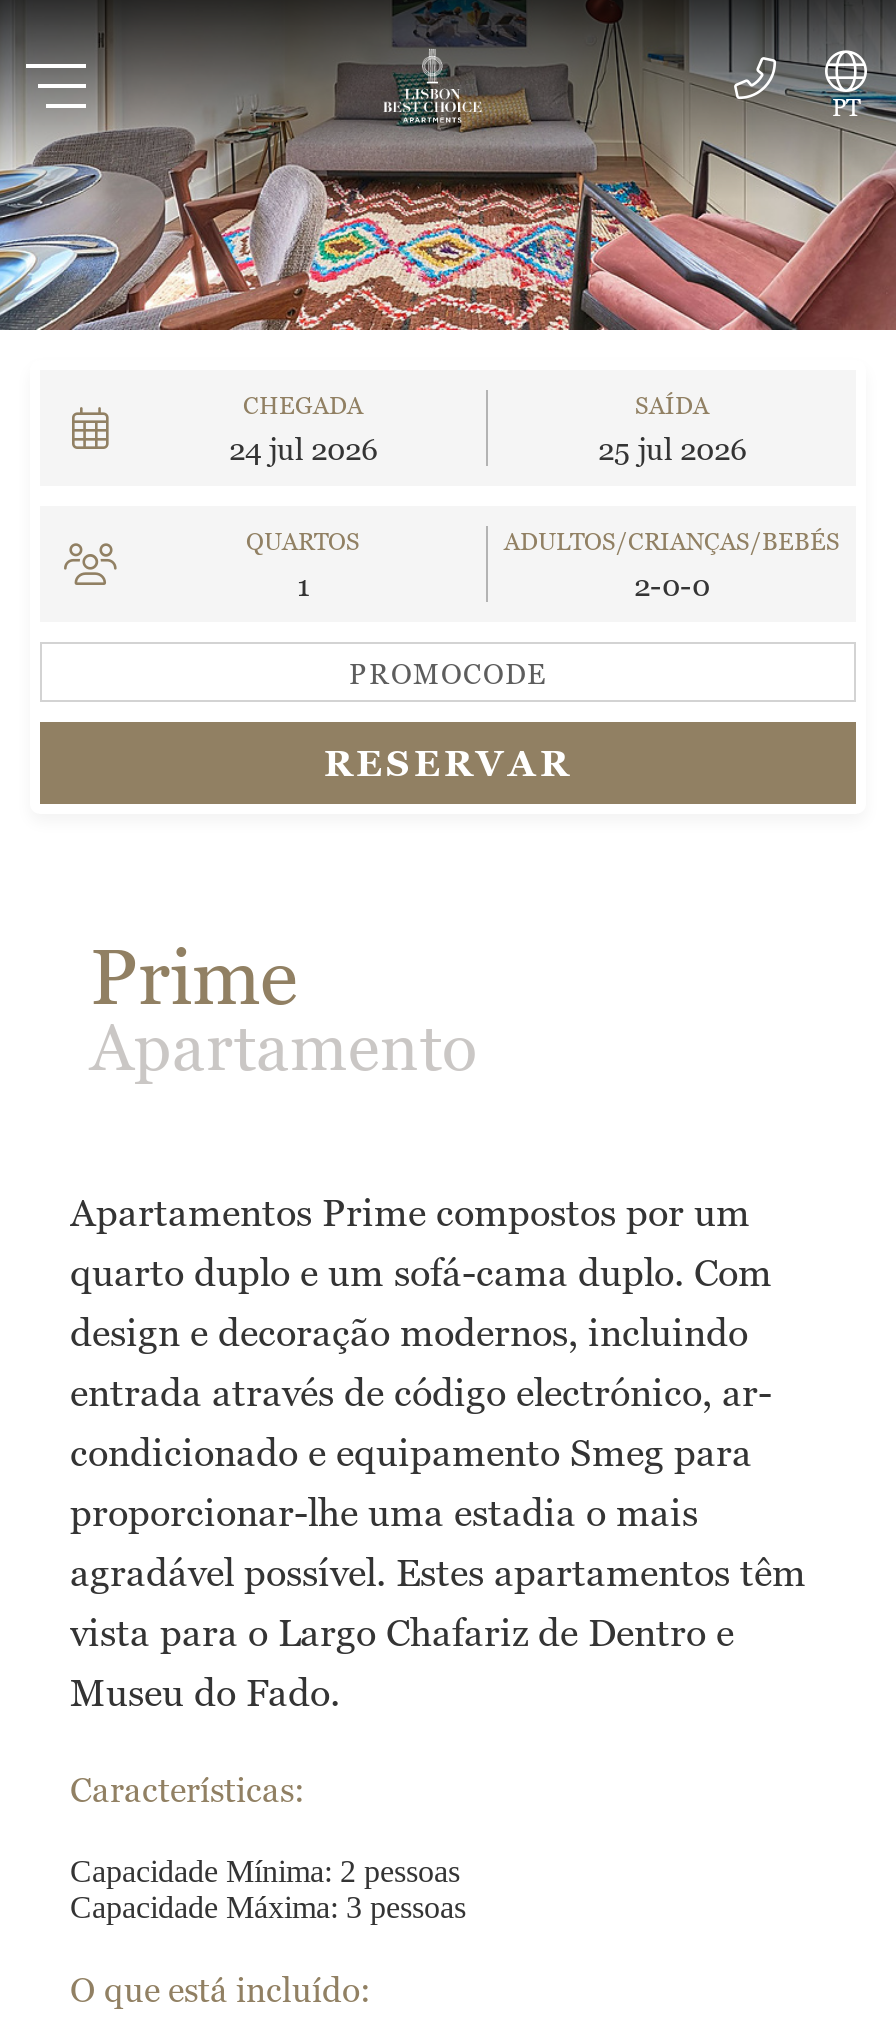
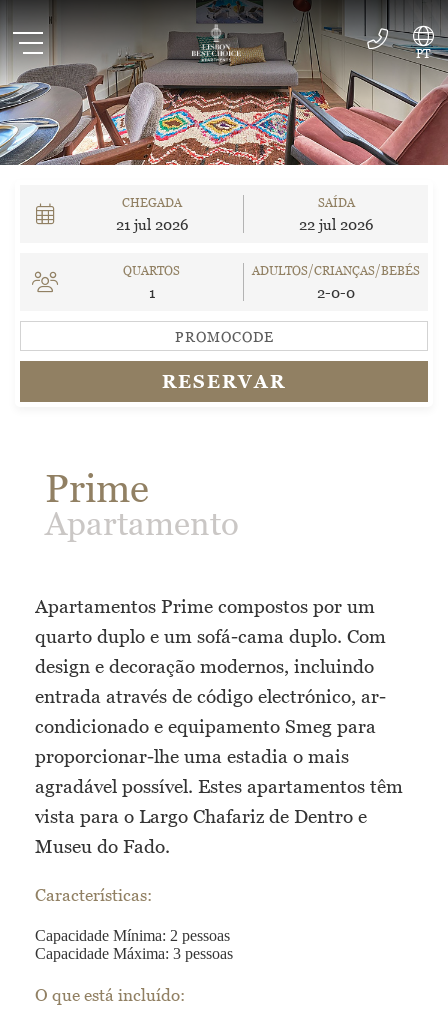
- 24 jul 2026
+ 21 jul 2026

- 25 jul 2026
+ 22 jul 2026
